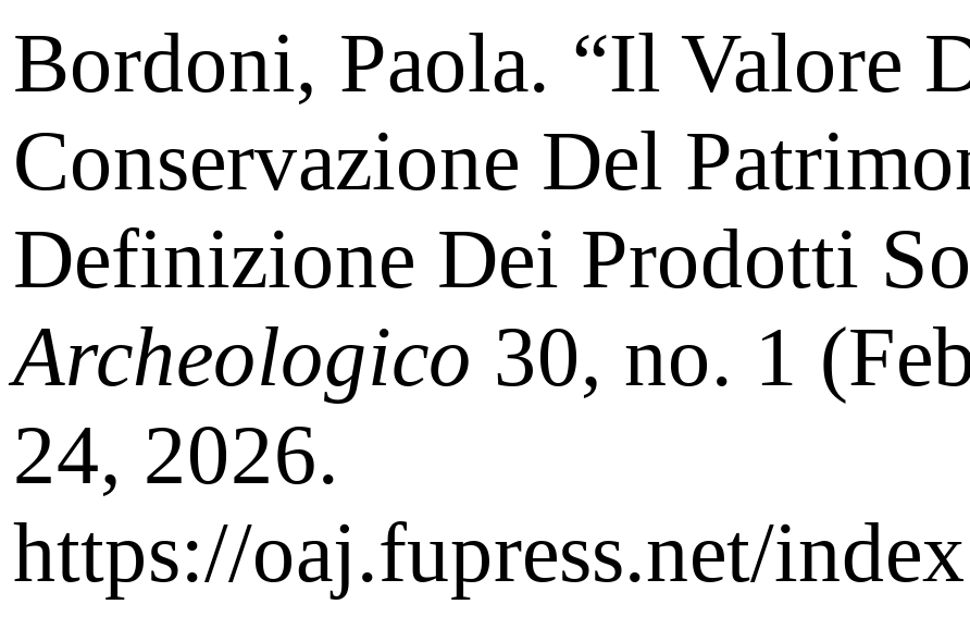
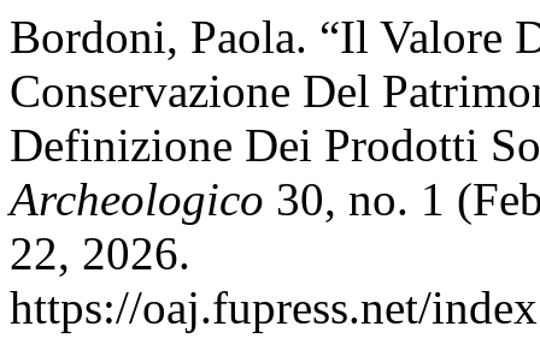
- 24, 2026.
+ 22, 2026.
